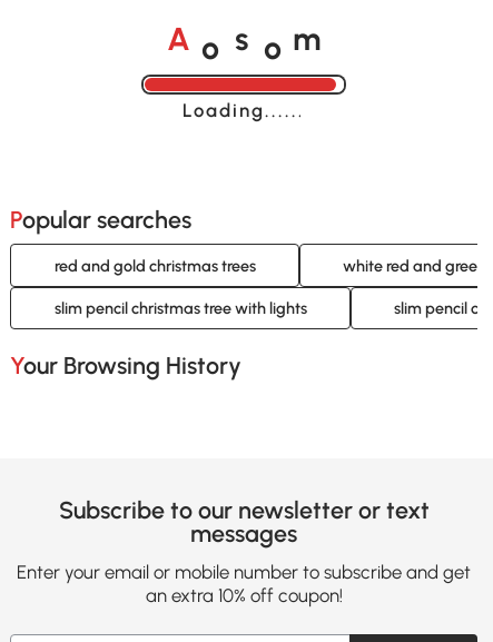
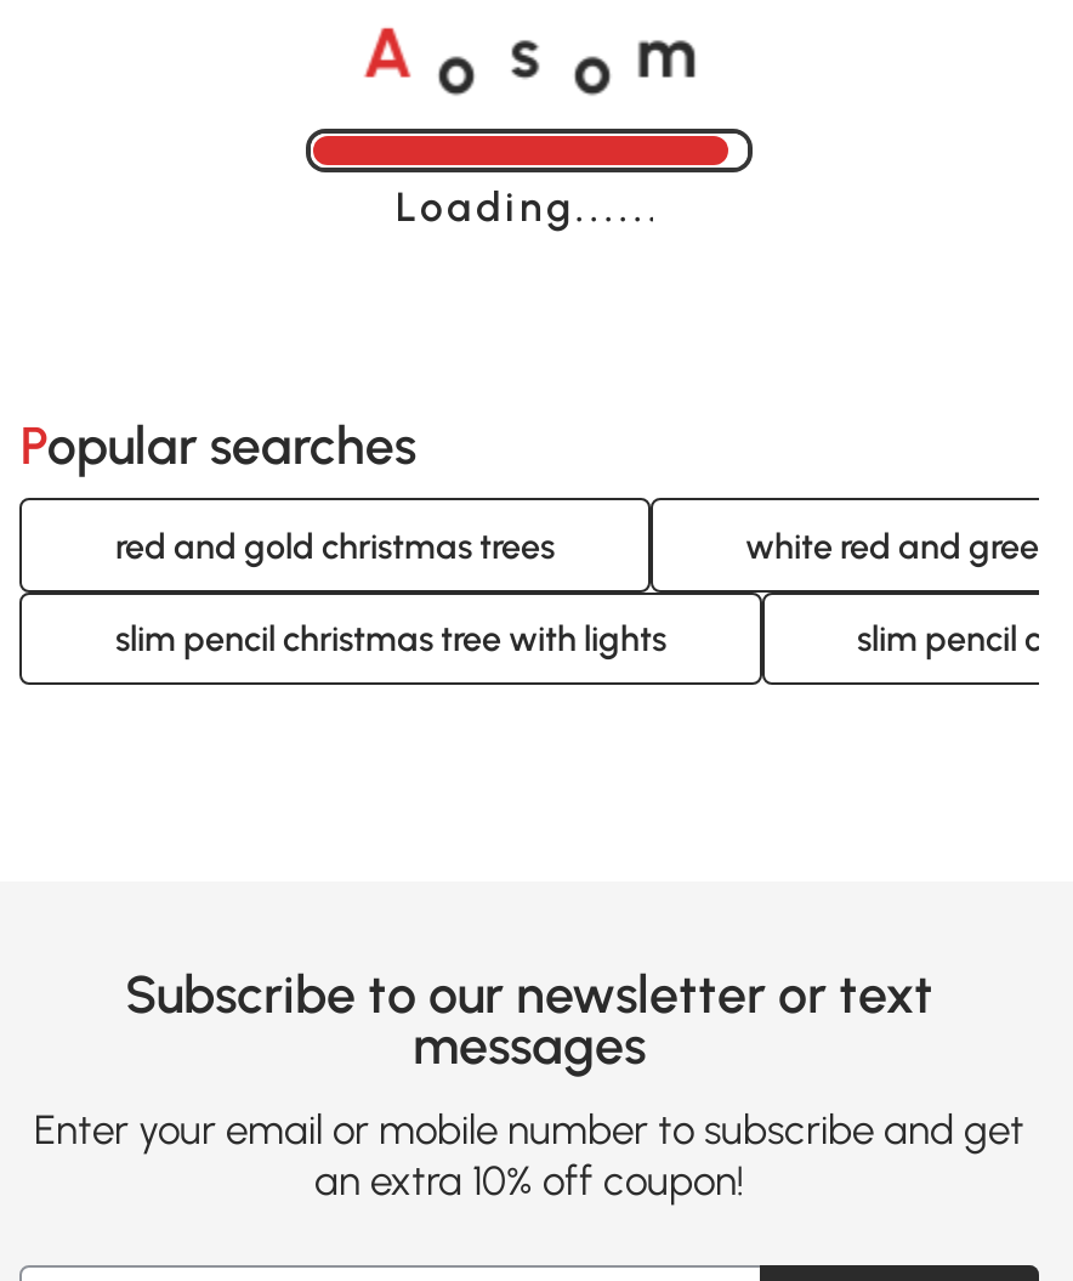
- Your Browsing History
